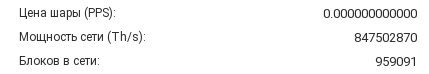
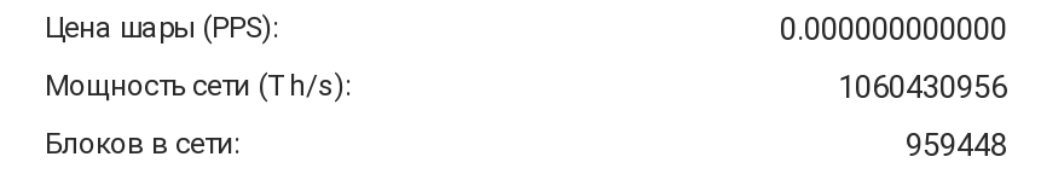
- 847502870
+ 1060430956

- 959091
+ 959448
